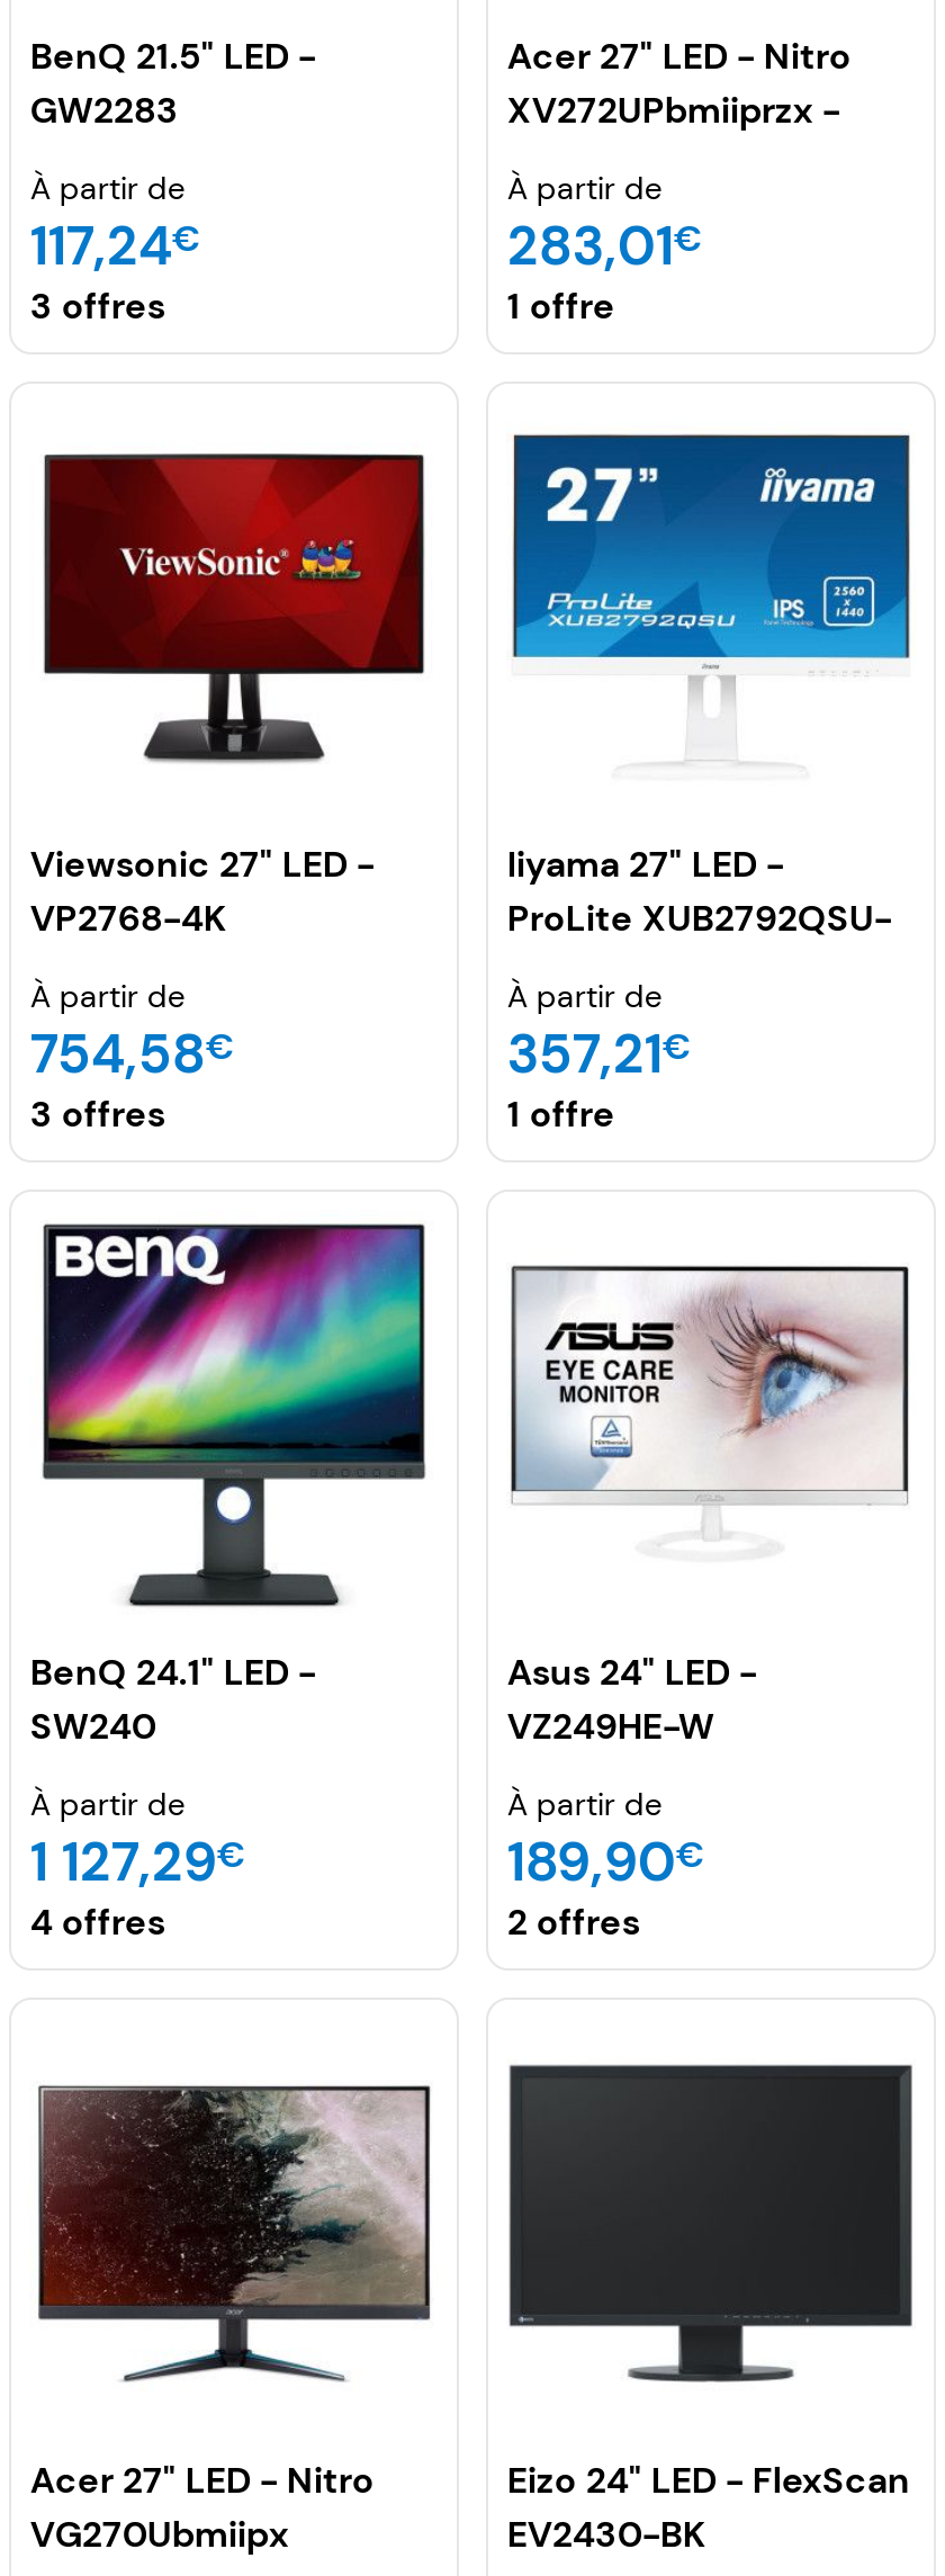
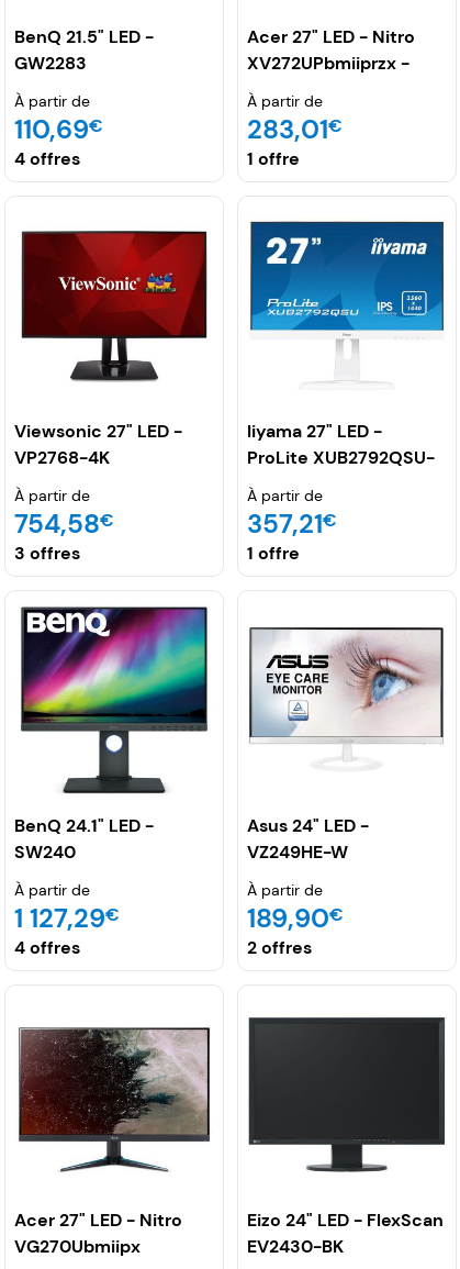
- 117,24€
+ 110,69€

- 3 offres
+ 4 offres
